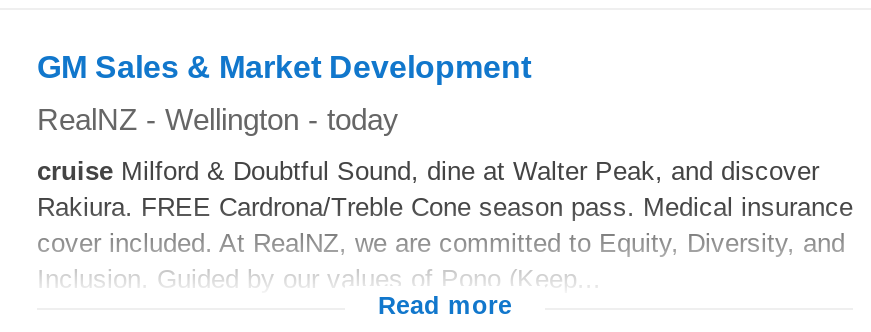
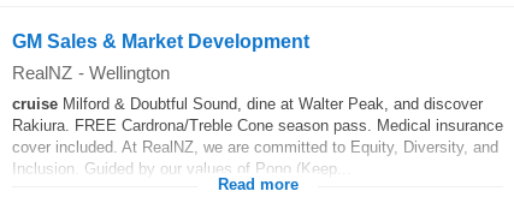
- RealNZ - Wellington - today
+ RealNZ - Wellington
